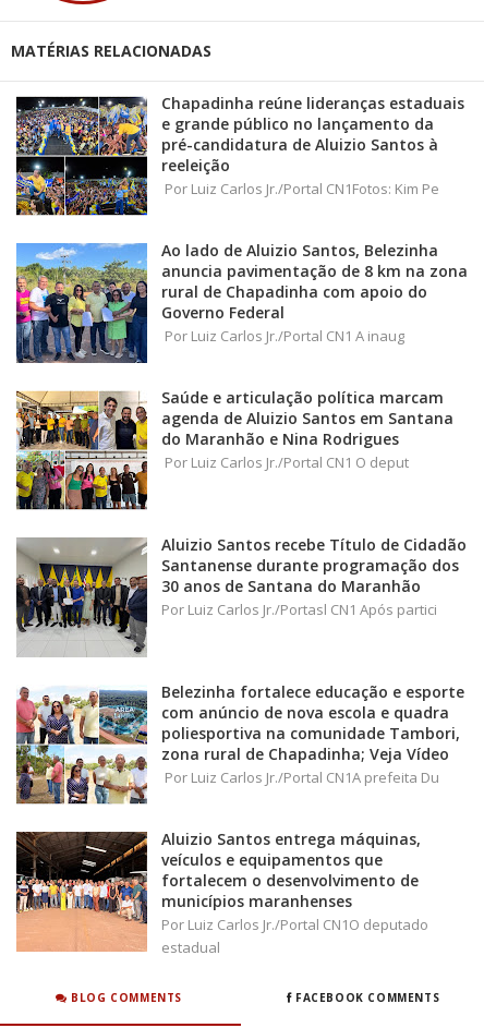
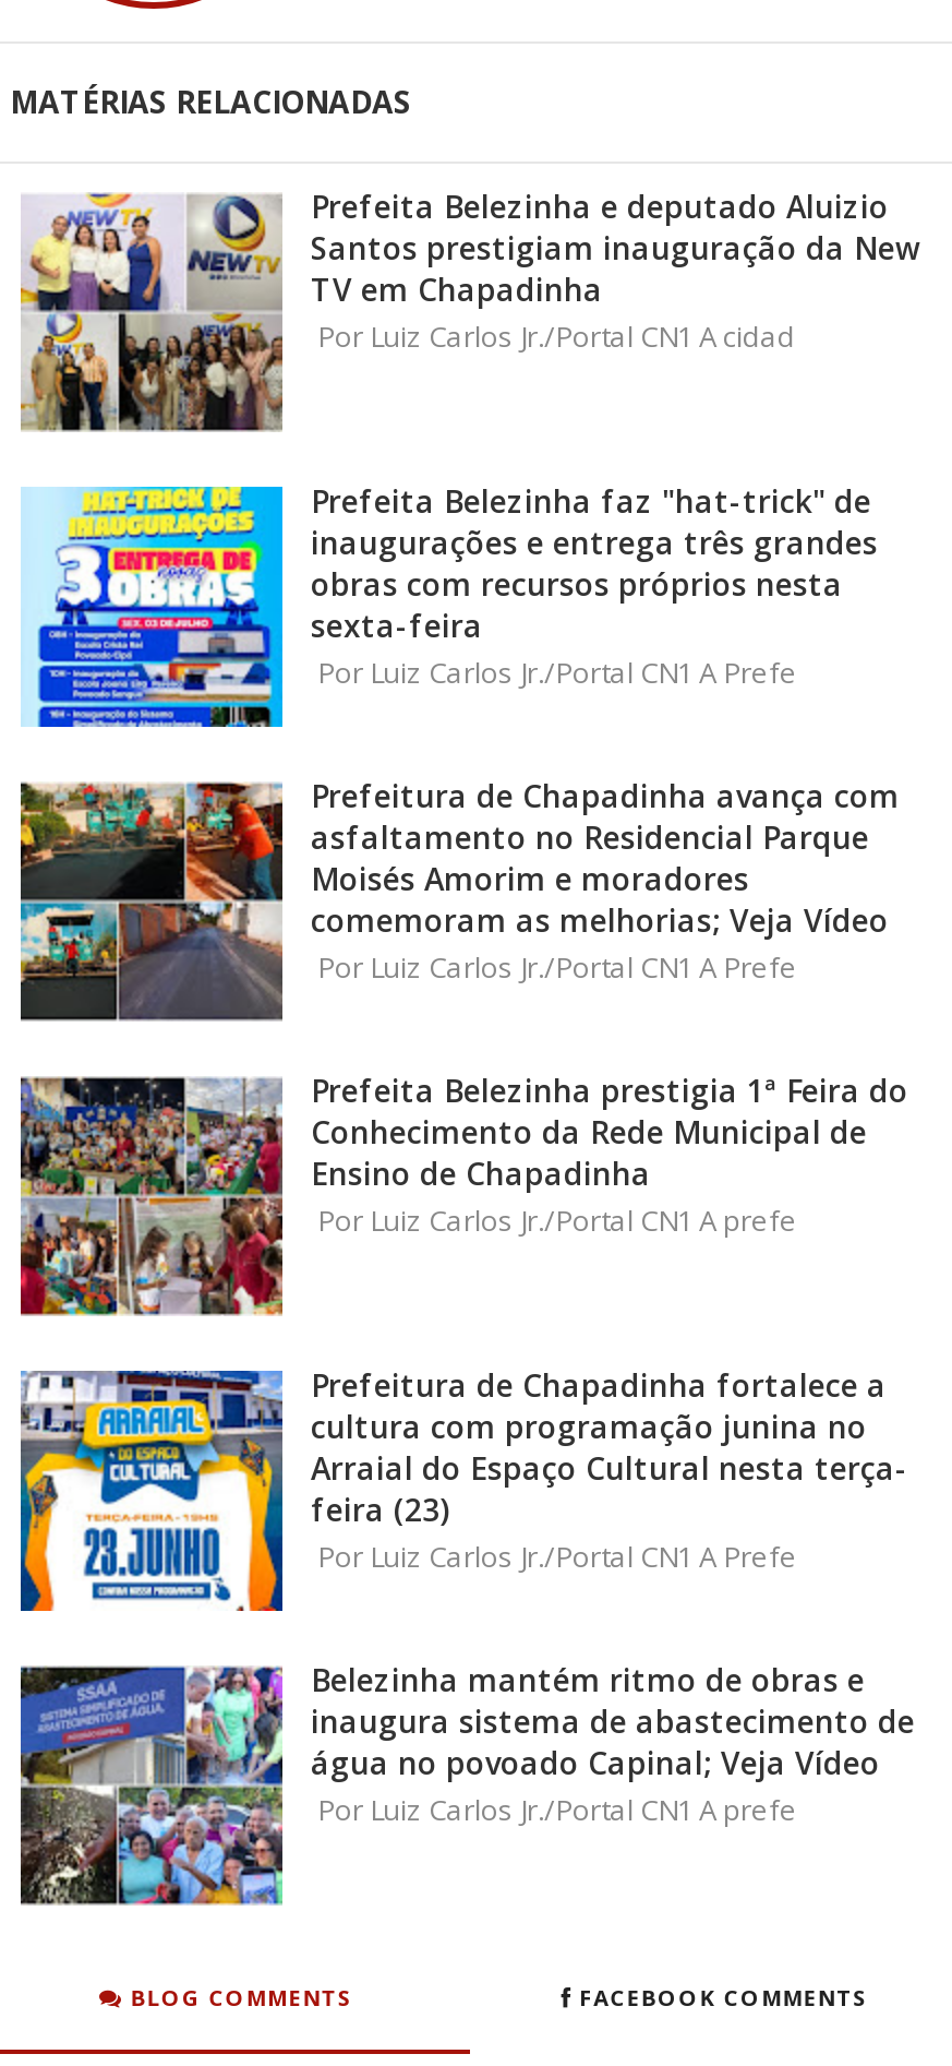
- [image]
- Chapadinha reúne lideranças estaduais
- e grande público no lançamento da
- pré-candidatura de Aluizio Santos à
- reeleição
- Por Luiz Carlos Jr./Portal CN1Fotos: Kim Pe
+ [image]
+ Prefeita Belezinha e deputado Aluizio
+ Santos prestigiam inauguração da New
+ TV em Chapadinha
+ Por Luiz Carlos Jr./Portal CN1 A cidad

- [image]
- Ao lado de Aluizio Santos, Belezinha
- anuncia pavimentação de 8 km na zona
- rural de Chapadinha com apoio do
- Governo Federal
- Por Luiz Carlos Jr./Portal CN1 A inaug
+ [image]
+ Prefeita Belezinha faz "hat-trick" de
+ inaugurações e entrega três grandes
+ obras com recursos próprios nesta
+ sexta-feira
+ Por Luiz Carlos Jr./Portal CN1 A Prefe

- [image]
- Saúde e articulação política marcam
- agenda de Aluizio Santos em Santana
- do Maranhão e Nina Rodrigues
- Por Luiz Carlos Jr./Portal CN1 O deput
+ [image]
+ Prefeitura de Chapadinha avança com
+ asfaltamento no Residencial Parque
+ Moisés Amorim e moradores
+ comemoram as melhorias; Veja Vídeo
+ Por Luiz Carlos Jr./Portal CN1 A Prefe

- [image]
- Aluizio Santos recebe Título de Cidadão
- Santanense durante programação dos
- 30 anos de Santana do Maranhão
- Por Luiz Carlos Jr./Portasl CN1 Após partici
+ [image]
+ Prefeita Belezinha prestigia 1ª Feira do
+ Conhecimento da Rede Municipal de
+ Ensino de Chapadinha
+ Por Luiz Carlos Jr./Portal CN1 A prefe

- [image]
- Belezinha fortalece educação e esporte
- com anúncio de nova escola e quadra
- poliesportiva na comunidade Tambori,
- zona rural de Chapadinha; Veja Vídeo
- Por Luiz Carlos Jr./Portal CN1A prefeita Du
+ [image]
+ Prefeitura de Chapadinha fortalece a
+ cultura com programação junina no
+ Arraial do Espaço Cultural nesta terça-
+ feira (23)
+ Por Luiz Carlos Jr./Portal CN1 A Prefe

- [image]
- Aluizio Santos entrega máquinas,
- veículos e equipamentos que
- fortalecem o desenvolvimento de
- municípios maranhenses
- Por Luiz Carlos Jr./Portal CN1O deputado
- estadual
+ [image]
+ Belezinha mantém ritmo de obras e
+ inaugura sistema de abastecimento de
+ água no povoado Capinal; Veja Vídeo
+ Por Luiz Carlos Jr./Portal CN1 A prefe
